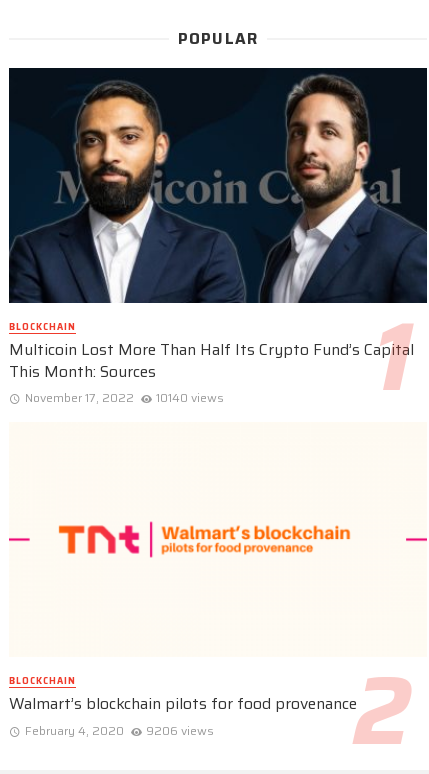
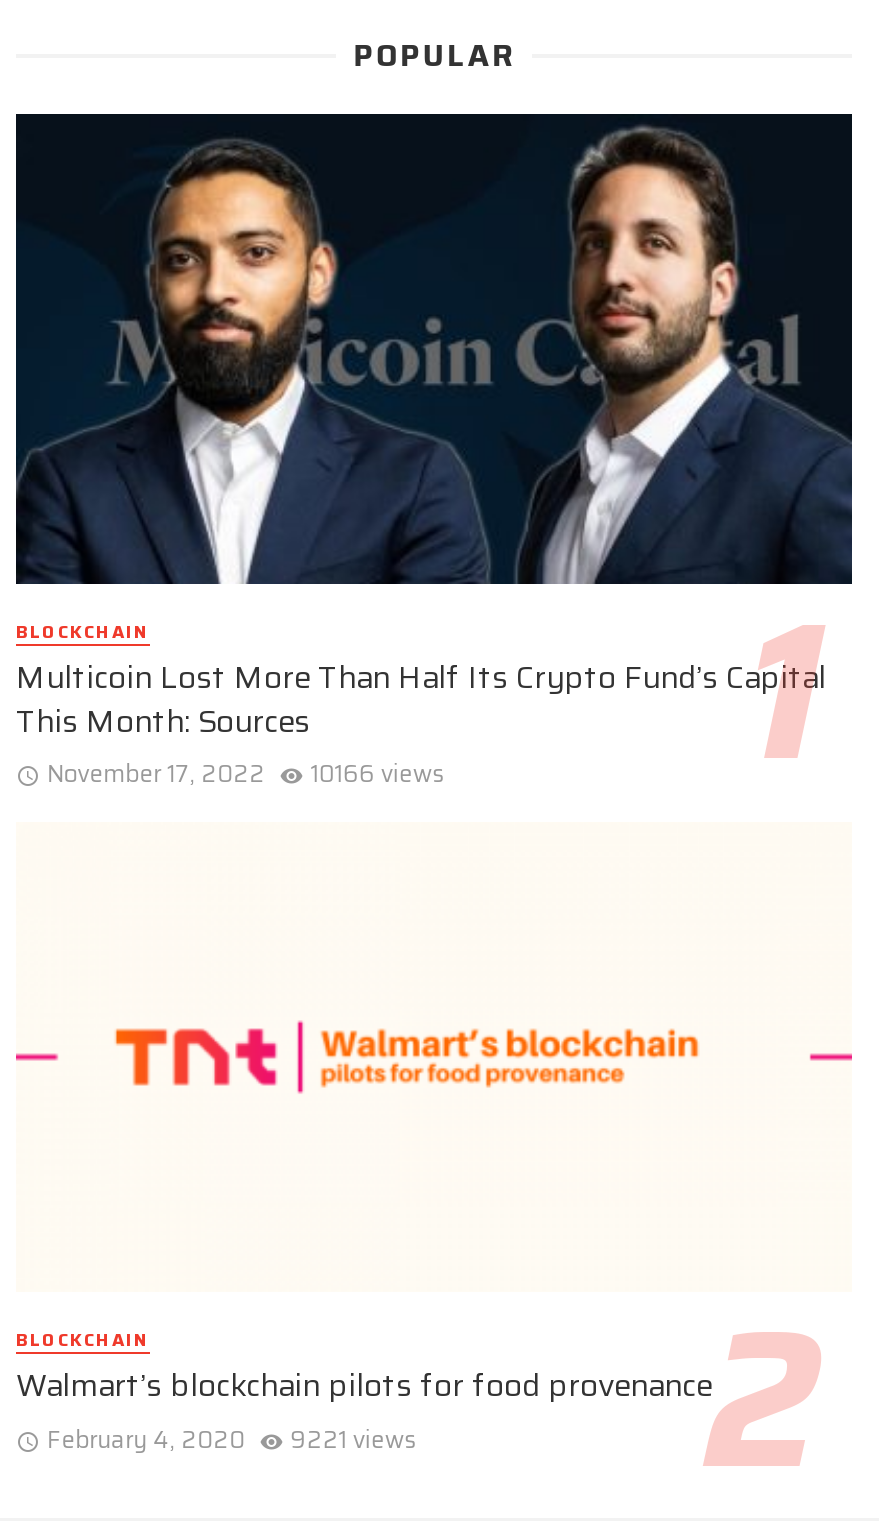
- November 17, 2022 10140 views
+ November 17, 2022 10166 views

- February 4, 2020 9206 views
+ February 4, 2020 9221 views
